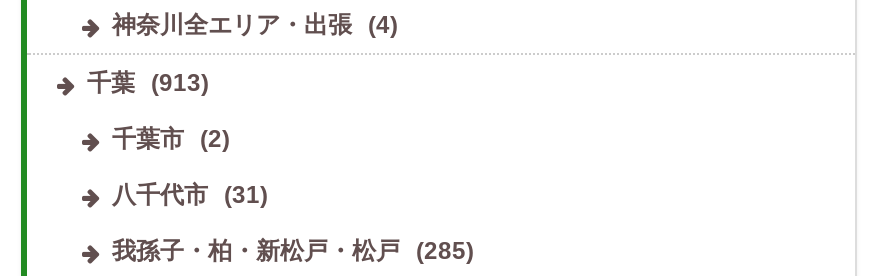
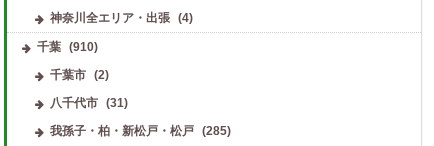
- 千葉 (913)
+ 千葉 (910)
